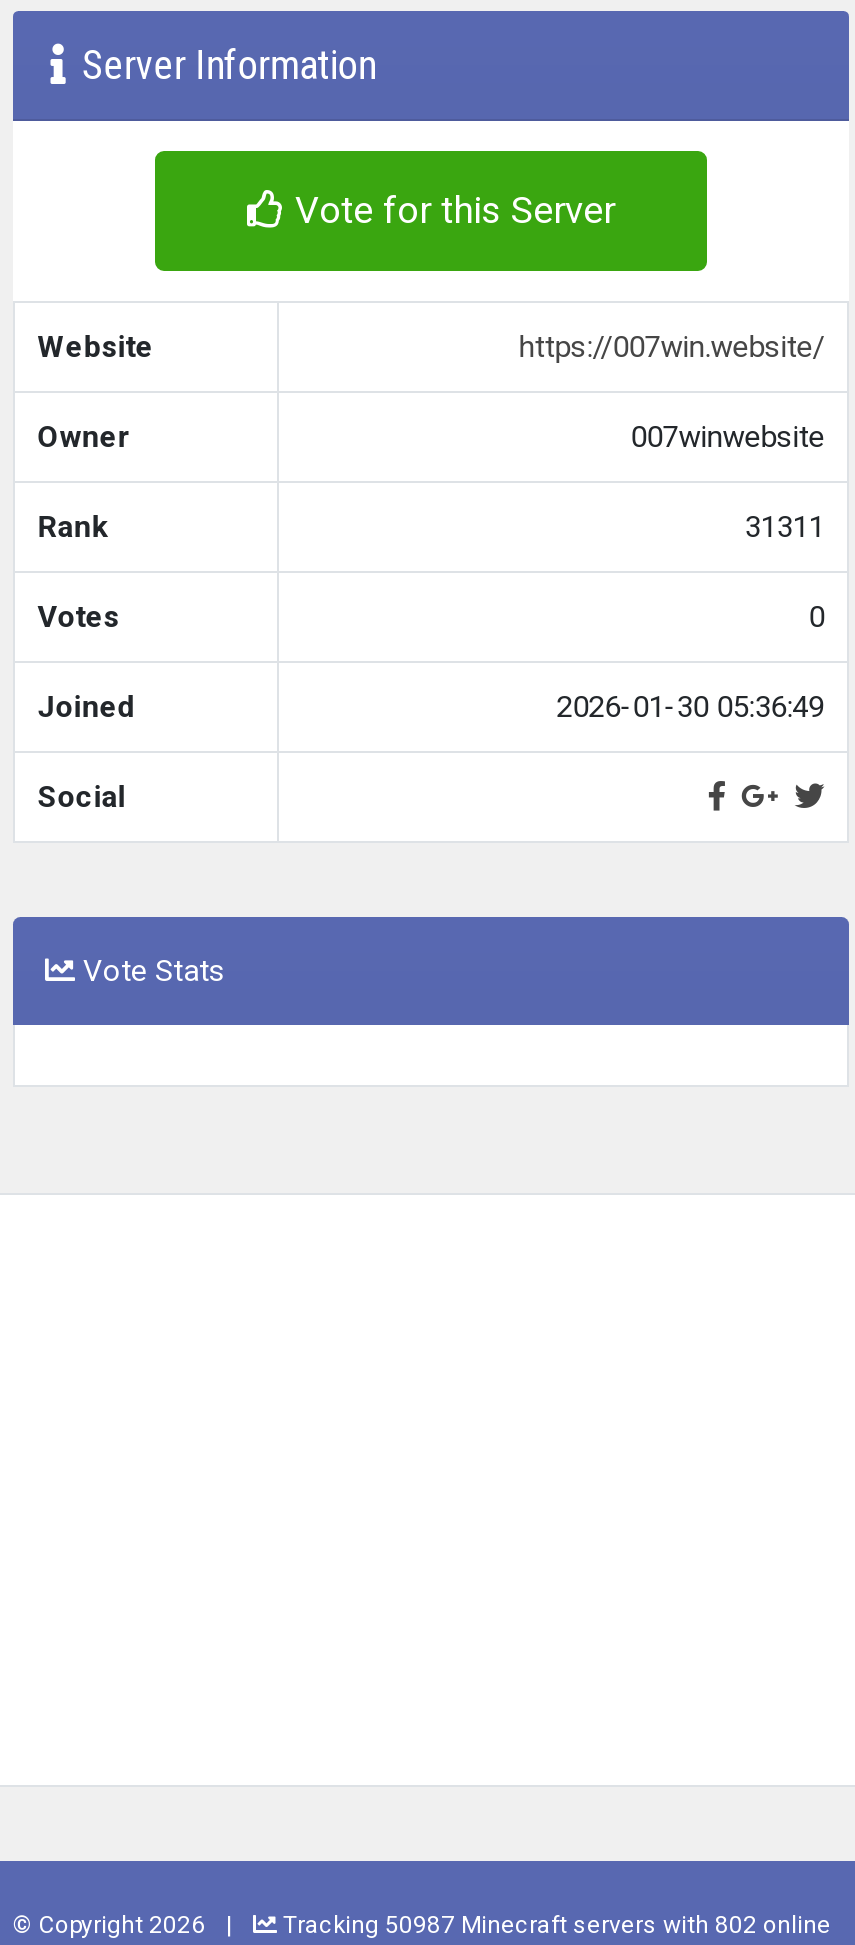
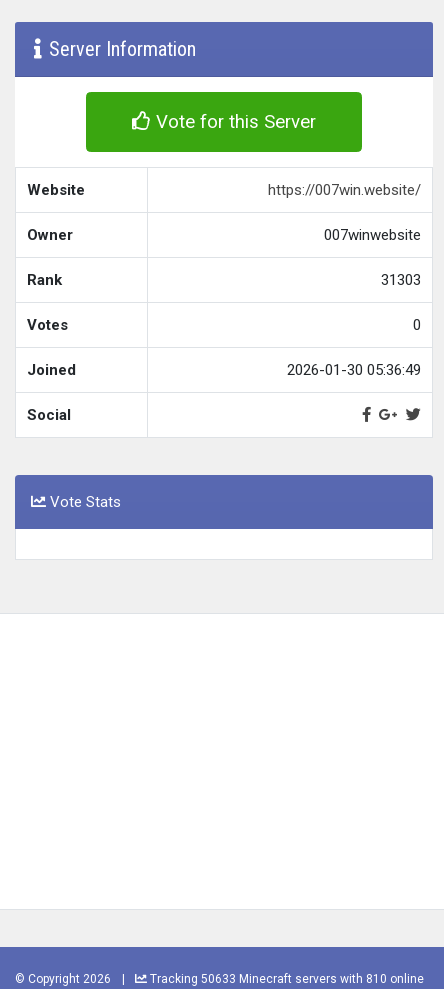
- 31311
+ 31303

- Tracking 50987 Minecraft servers with 802 online
+ Tracking 50633 Minecraft servers with 810 online
